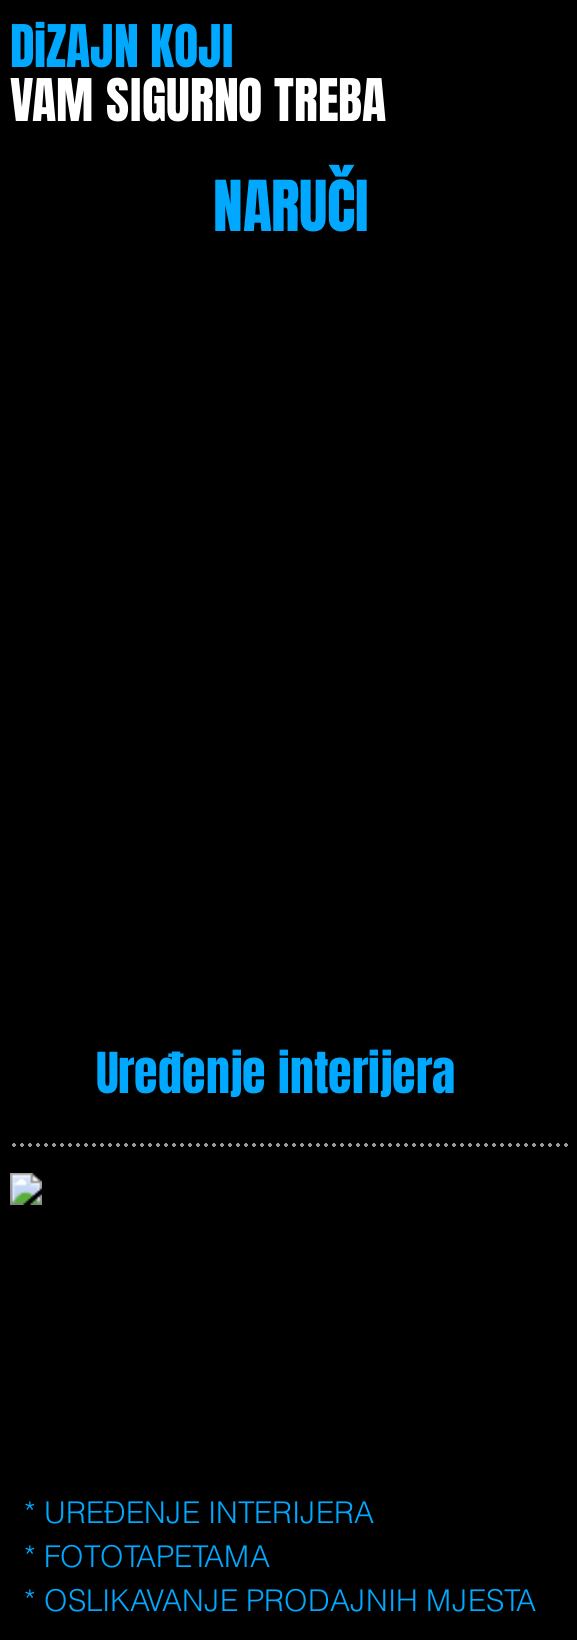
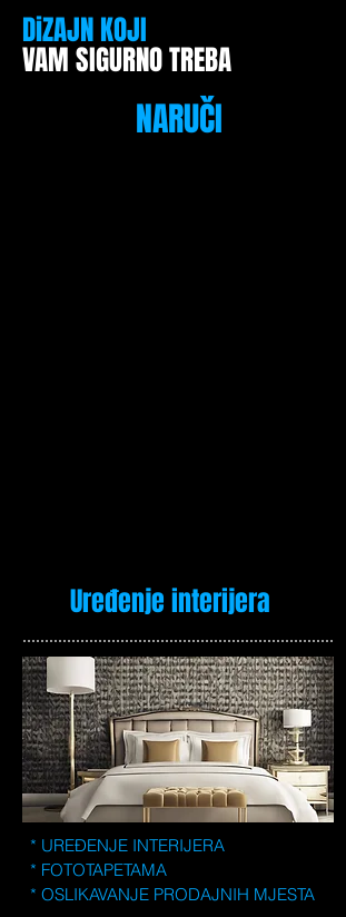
+ [image]
